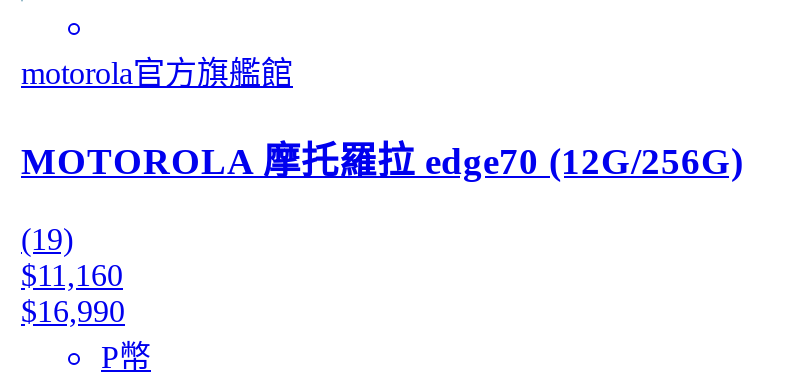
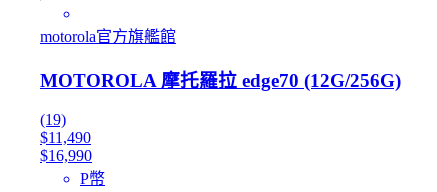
- $11,160
+ $11,490
